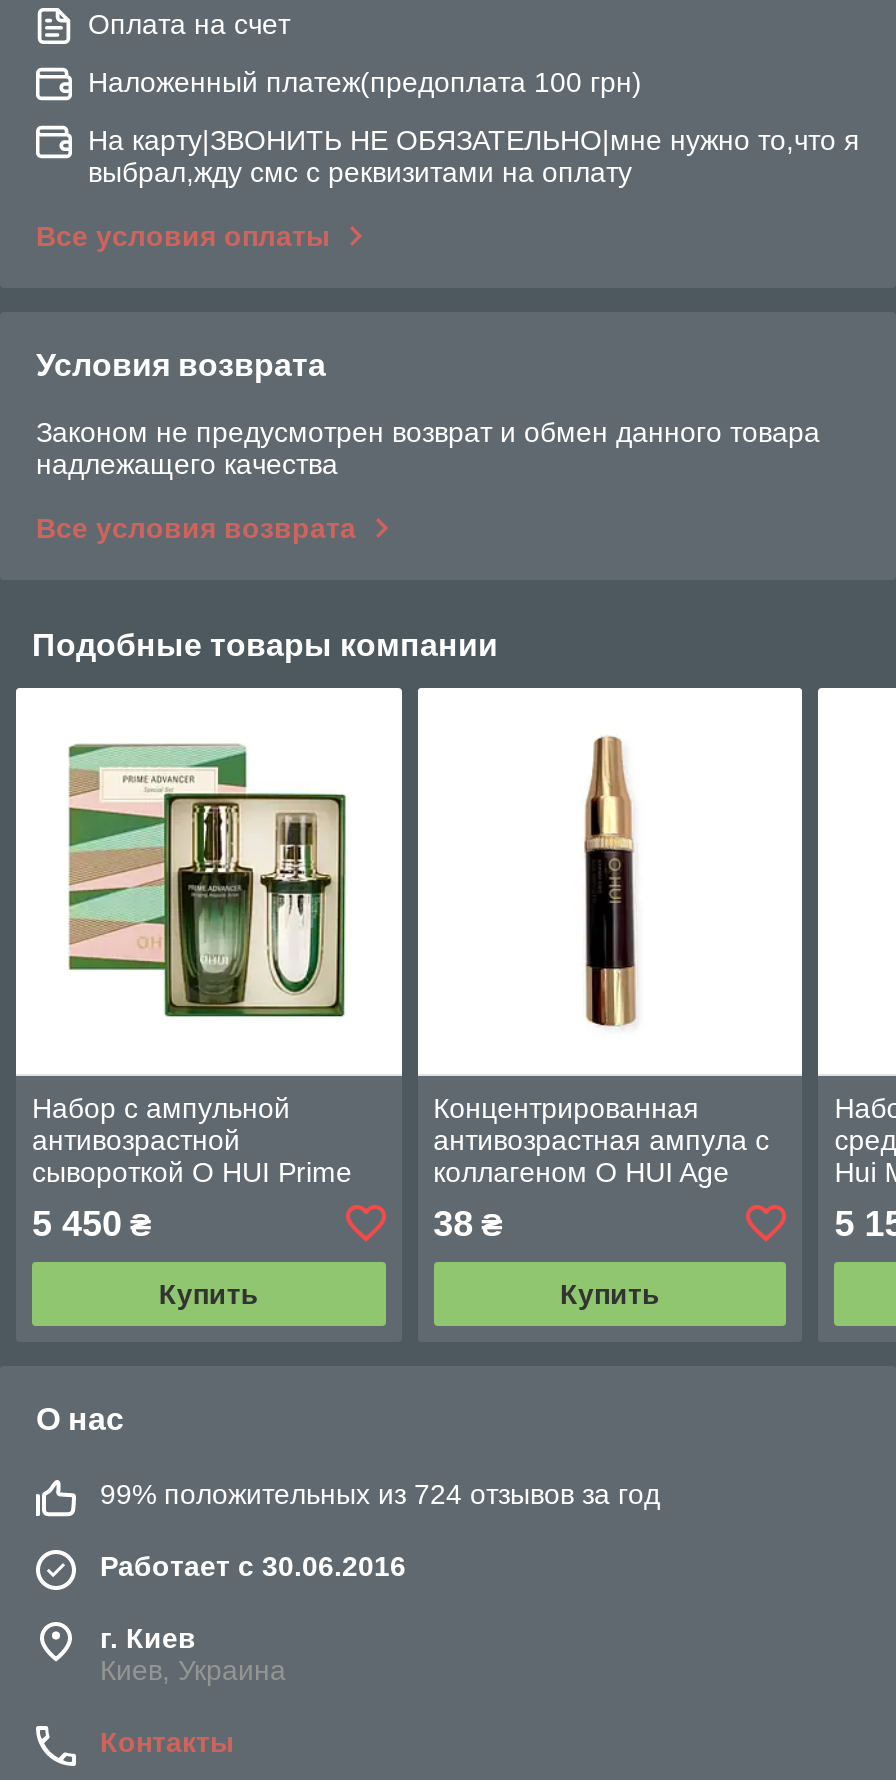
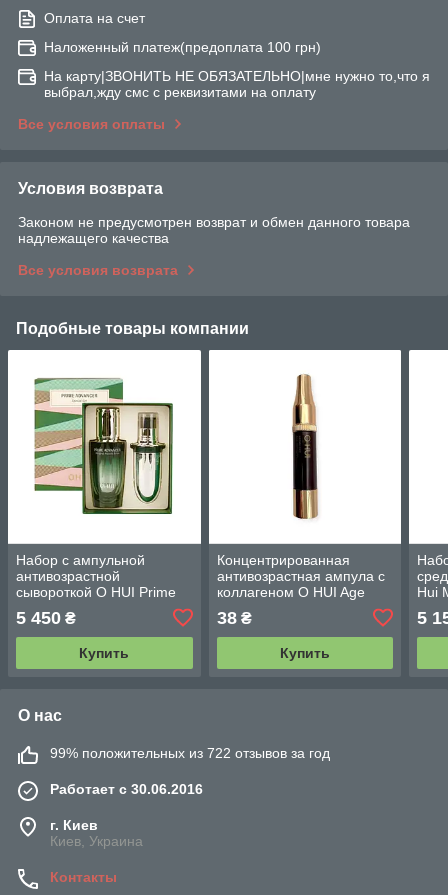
- 99% положительных из 724 отзывов за год
+ 99% положительных из 722 отзывов за год
